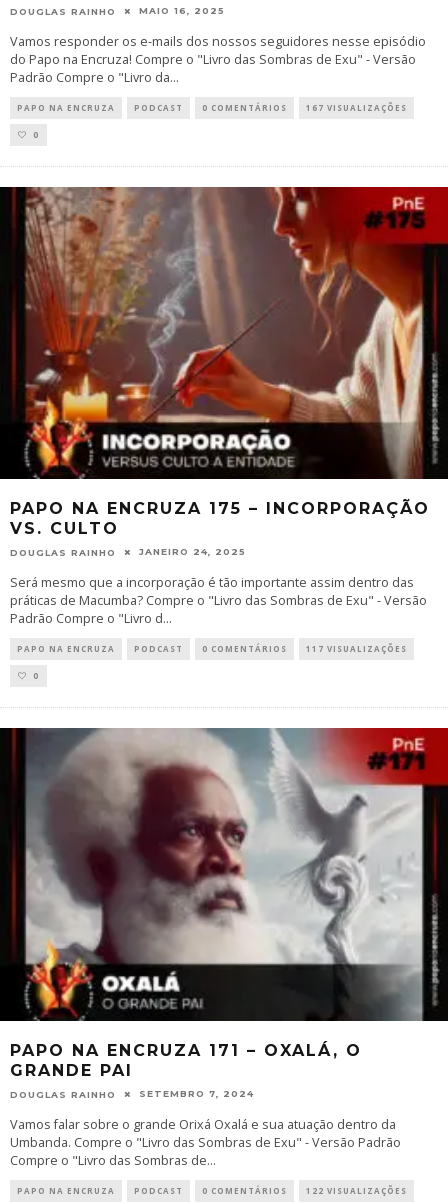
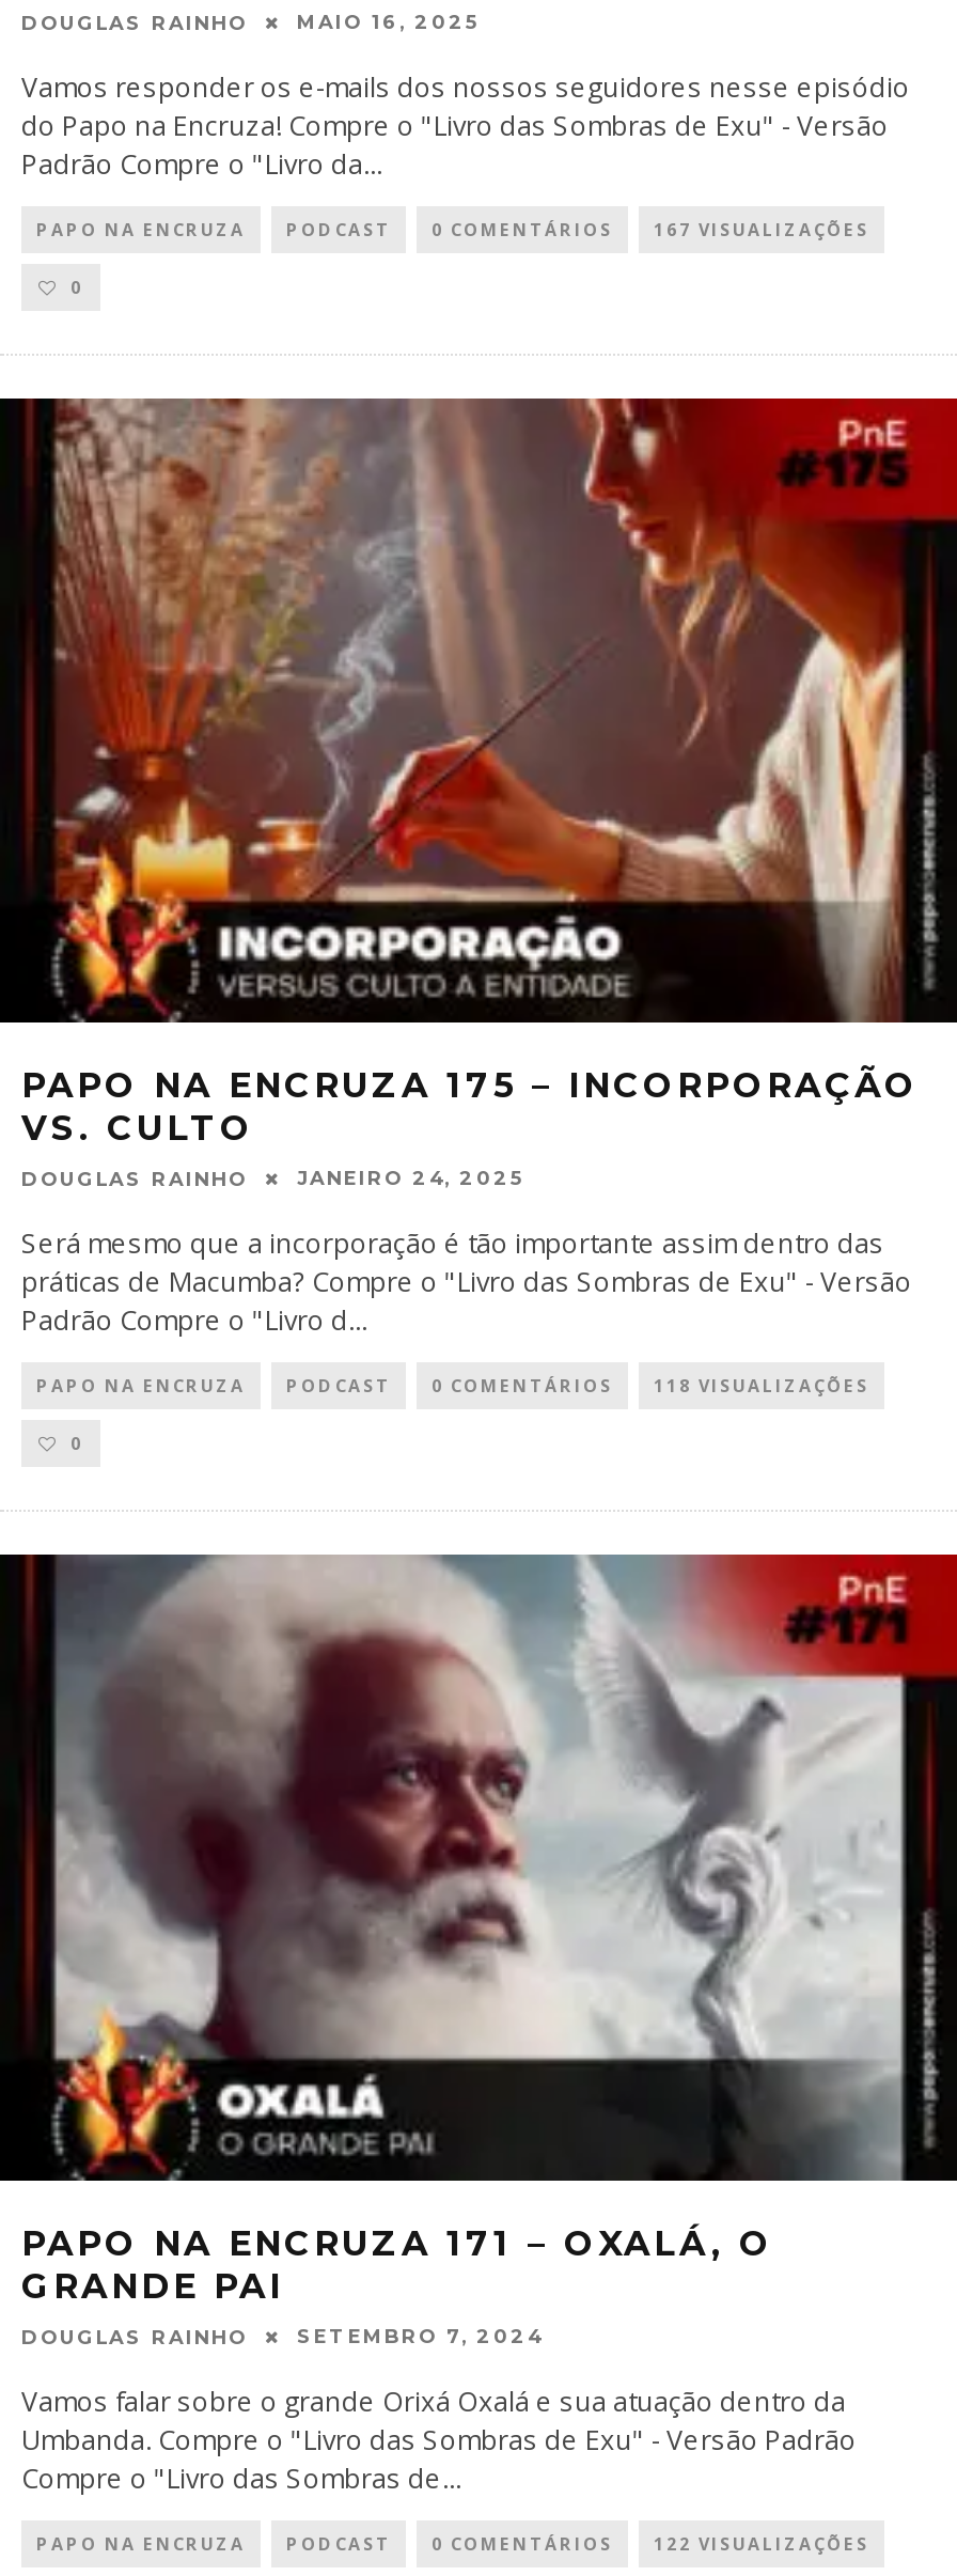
- 117 VISUALIZAÇÕES
+ 118 VISUALIZAÇÕES
